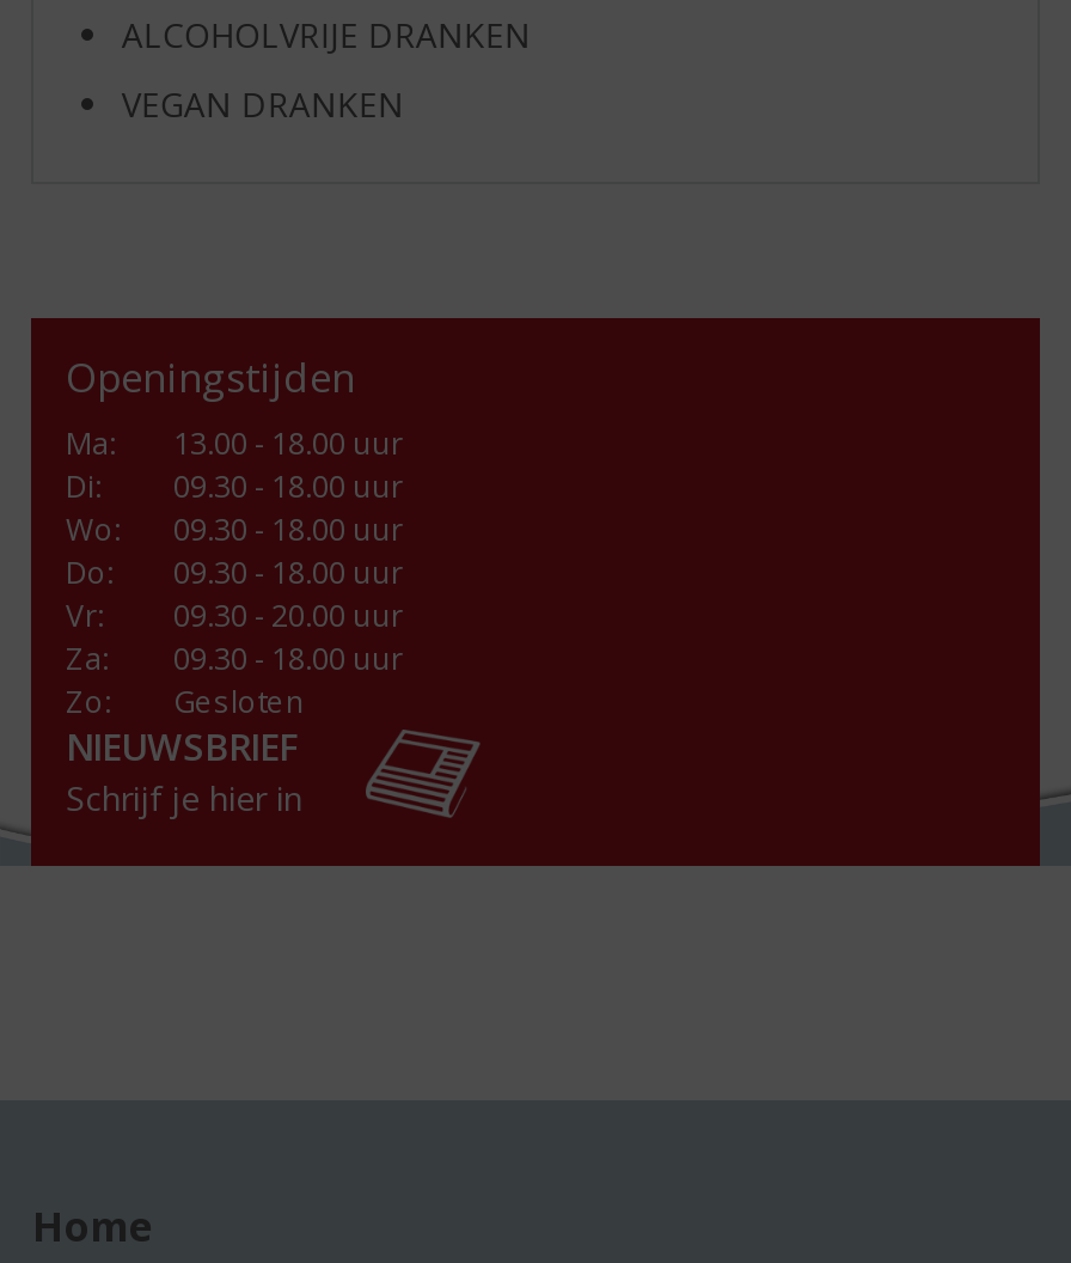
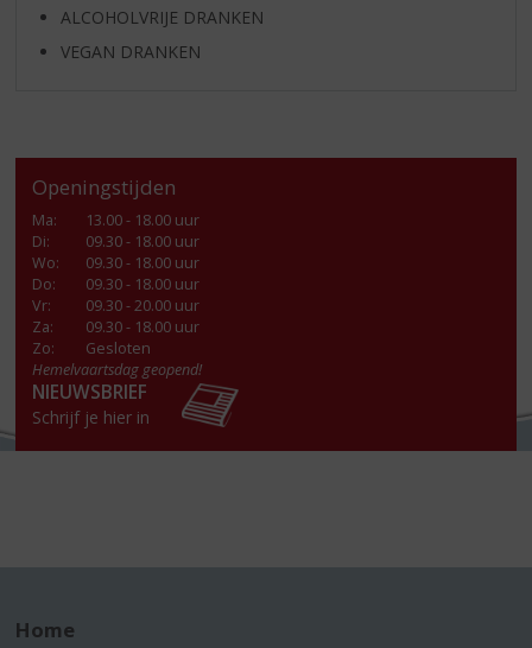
+ Hemelvaartsdag geopend!
